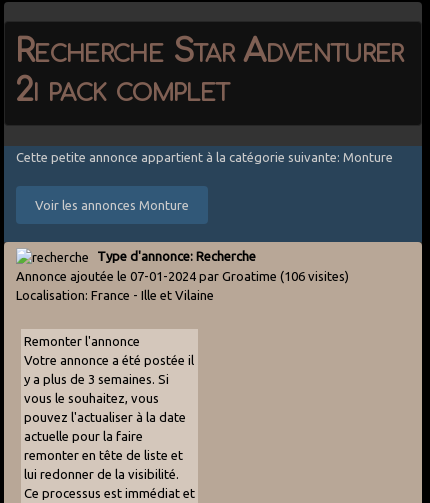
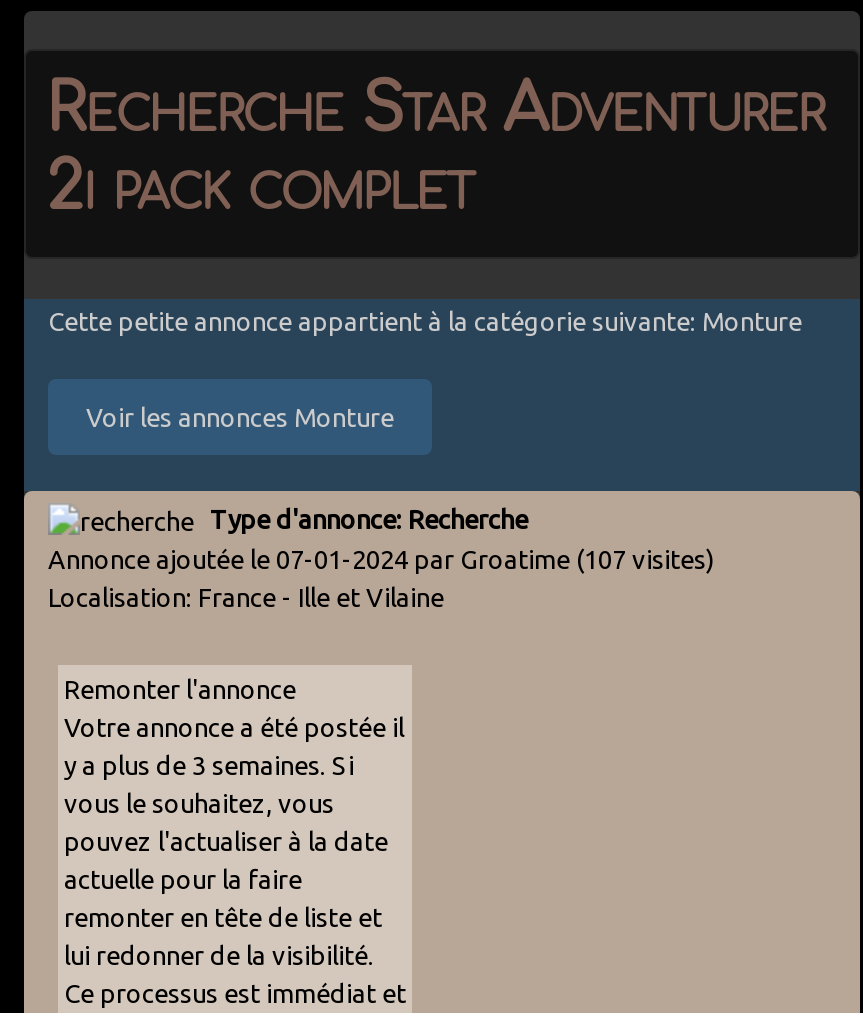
- Annonce ajoutée le 07-01-2024 par Groatime (106 visites)
+ Annonce ajoutée le 07-01-2024 par Groatime (107 visites)
